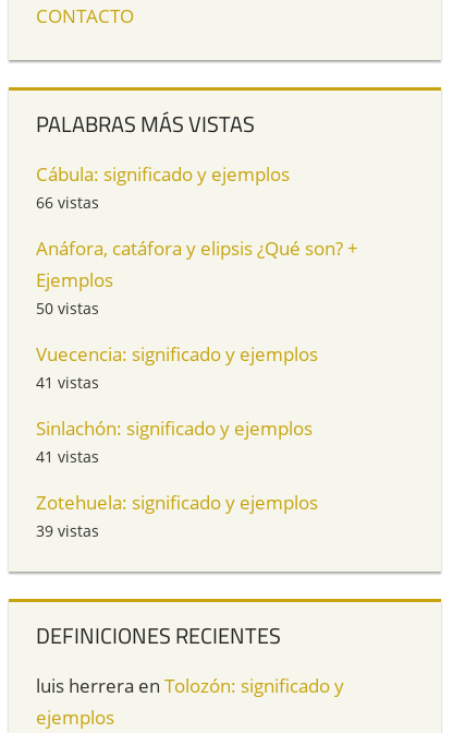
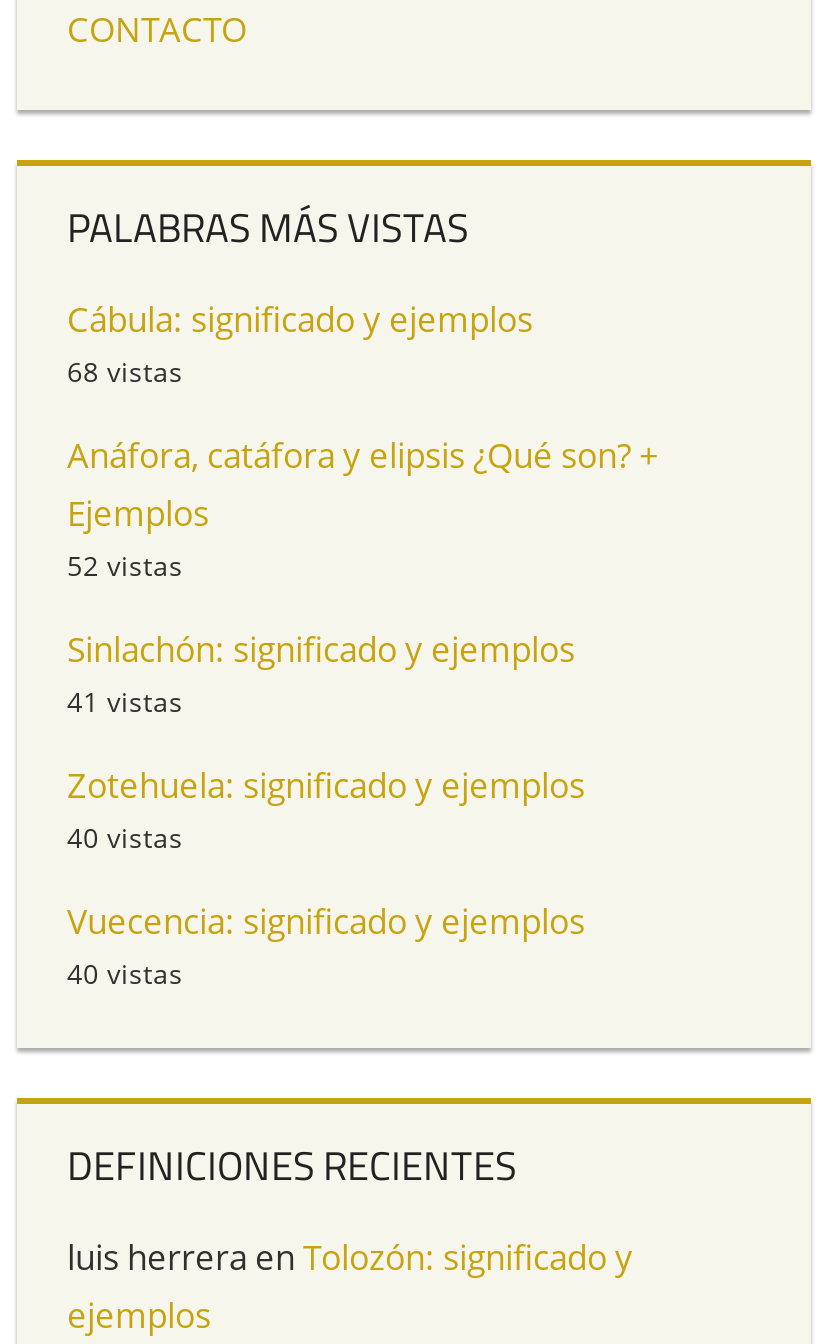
- 66 vistas
+ 68 vistas

- 50 vistas
- 41 vistas
+ 52 vistas

moved down: Vuecencia: significado y ejemplos

moved up: Sinlachón: significado y ejemplos | 41 vistas | Zotehuela: significado y ejemplos

- 39 vistas
+ 40 vistas
+ 40 vistas
